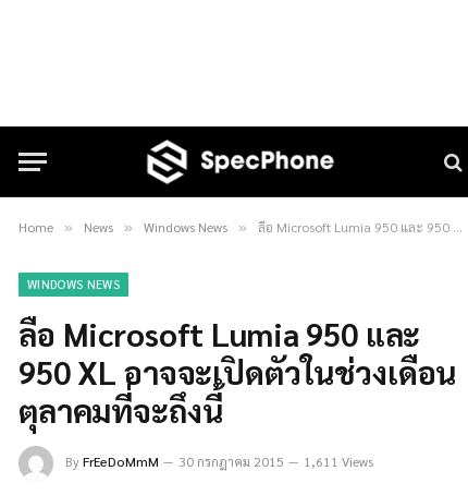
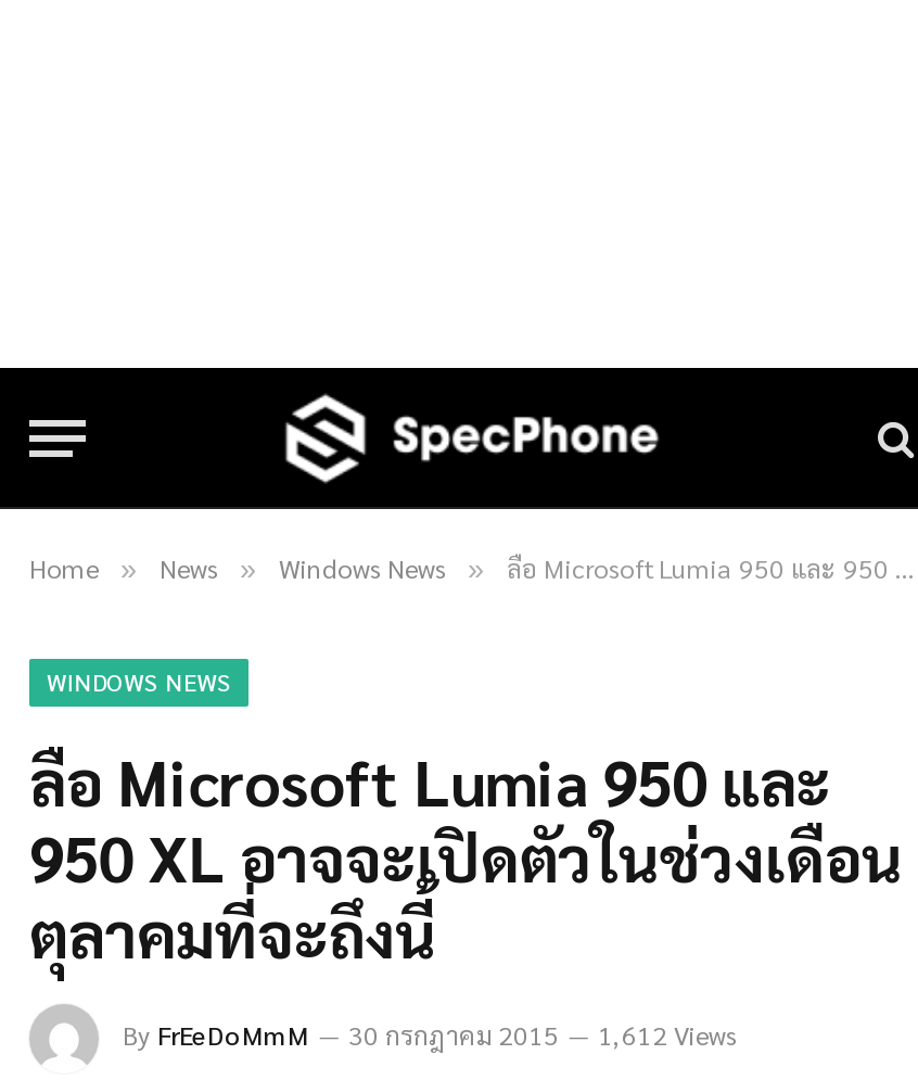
- By FrEeDoMmM 30 กรกฎาคม 2015 1,611 Views
+ By FrEeDoMmM 30 กรกฎาคม 2015 1,612 Views
